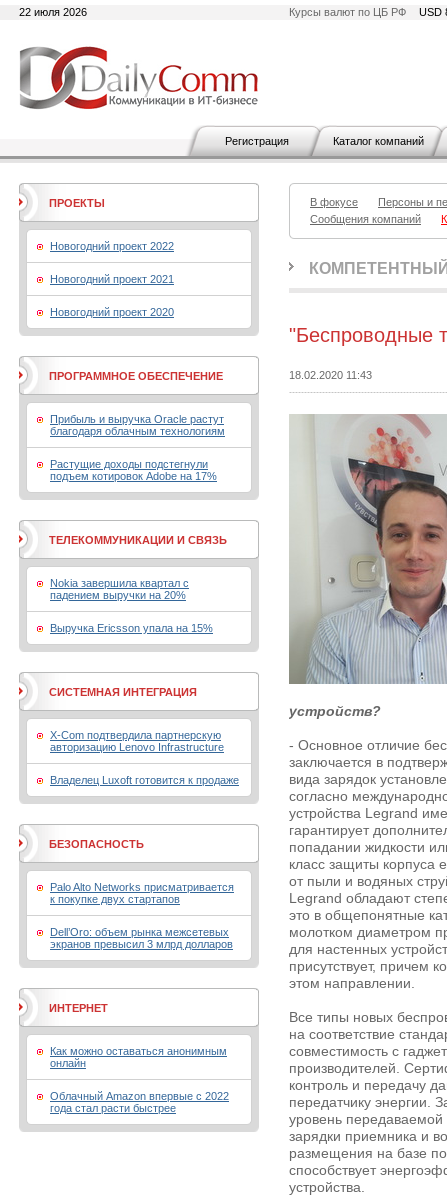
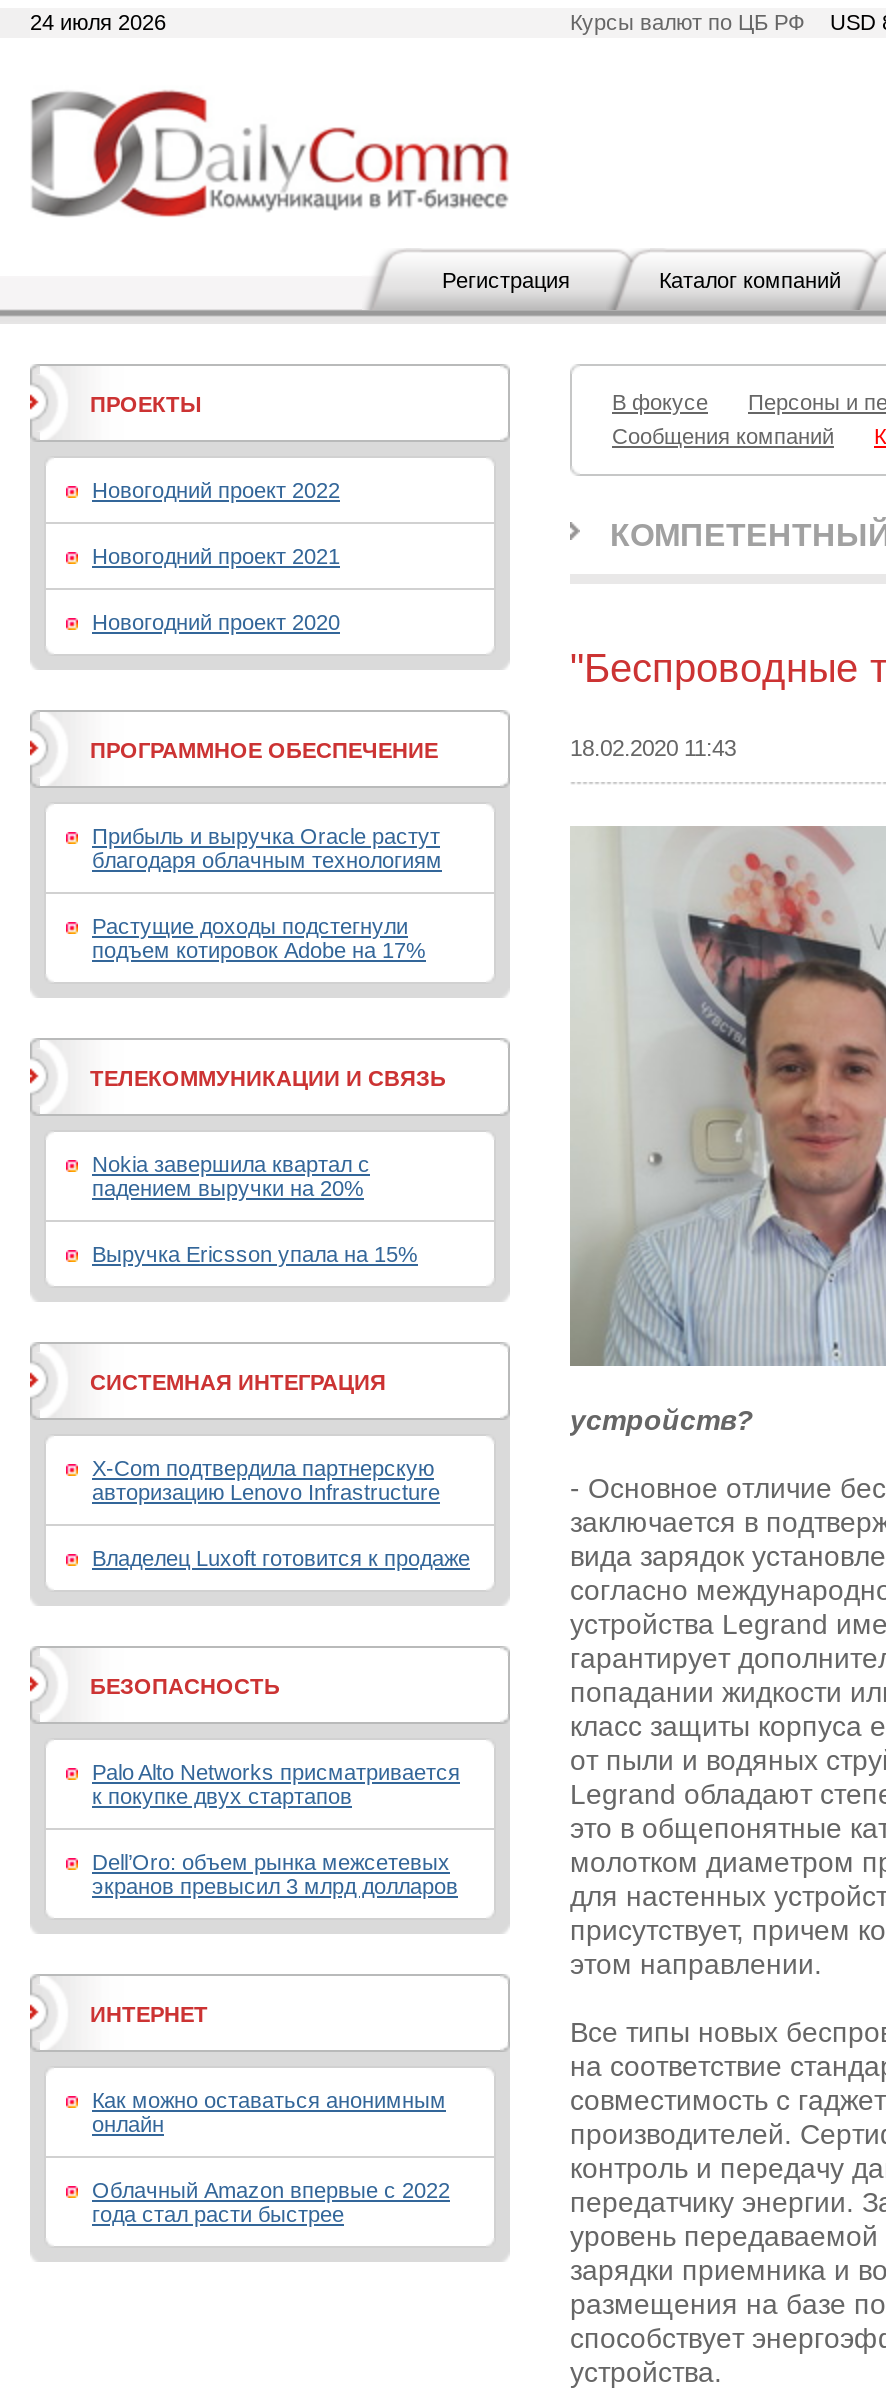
- 22 июля 2026
+ 24 июля 2026
